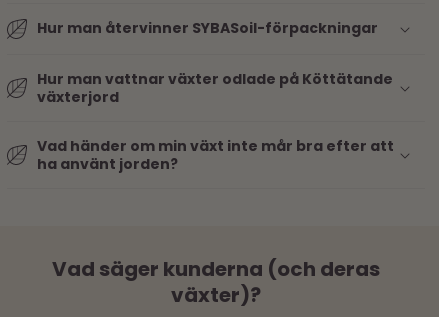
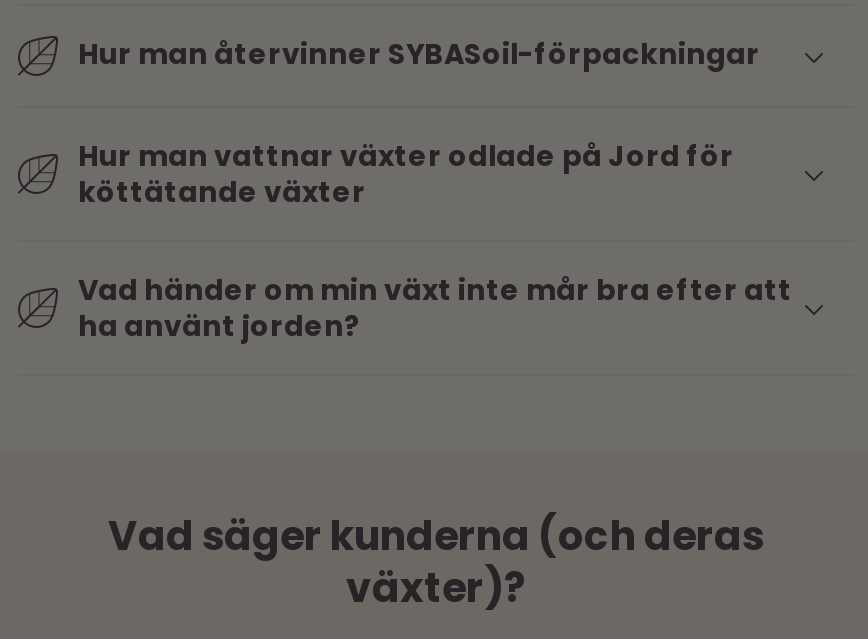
- Hur man vattnar växter odlade på Köttätande
- växterjord
+ Hur man vattnar växter odlade på Jord för
+ köttätande växter
